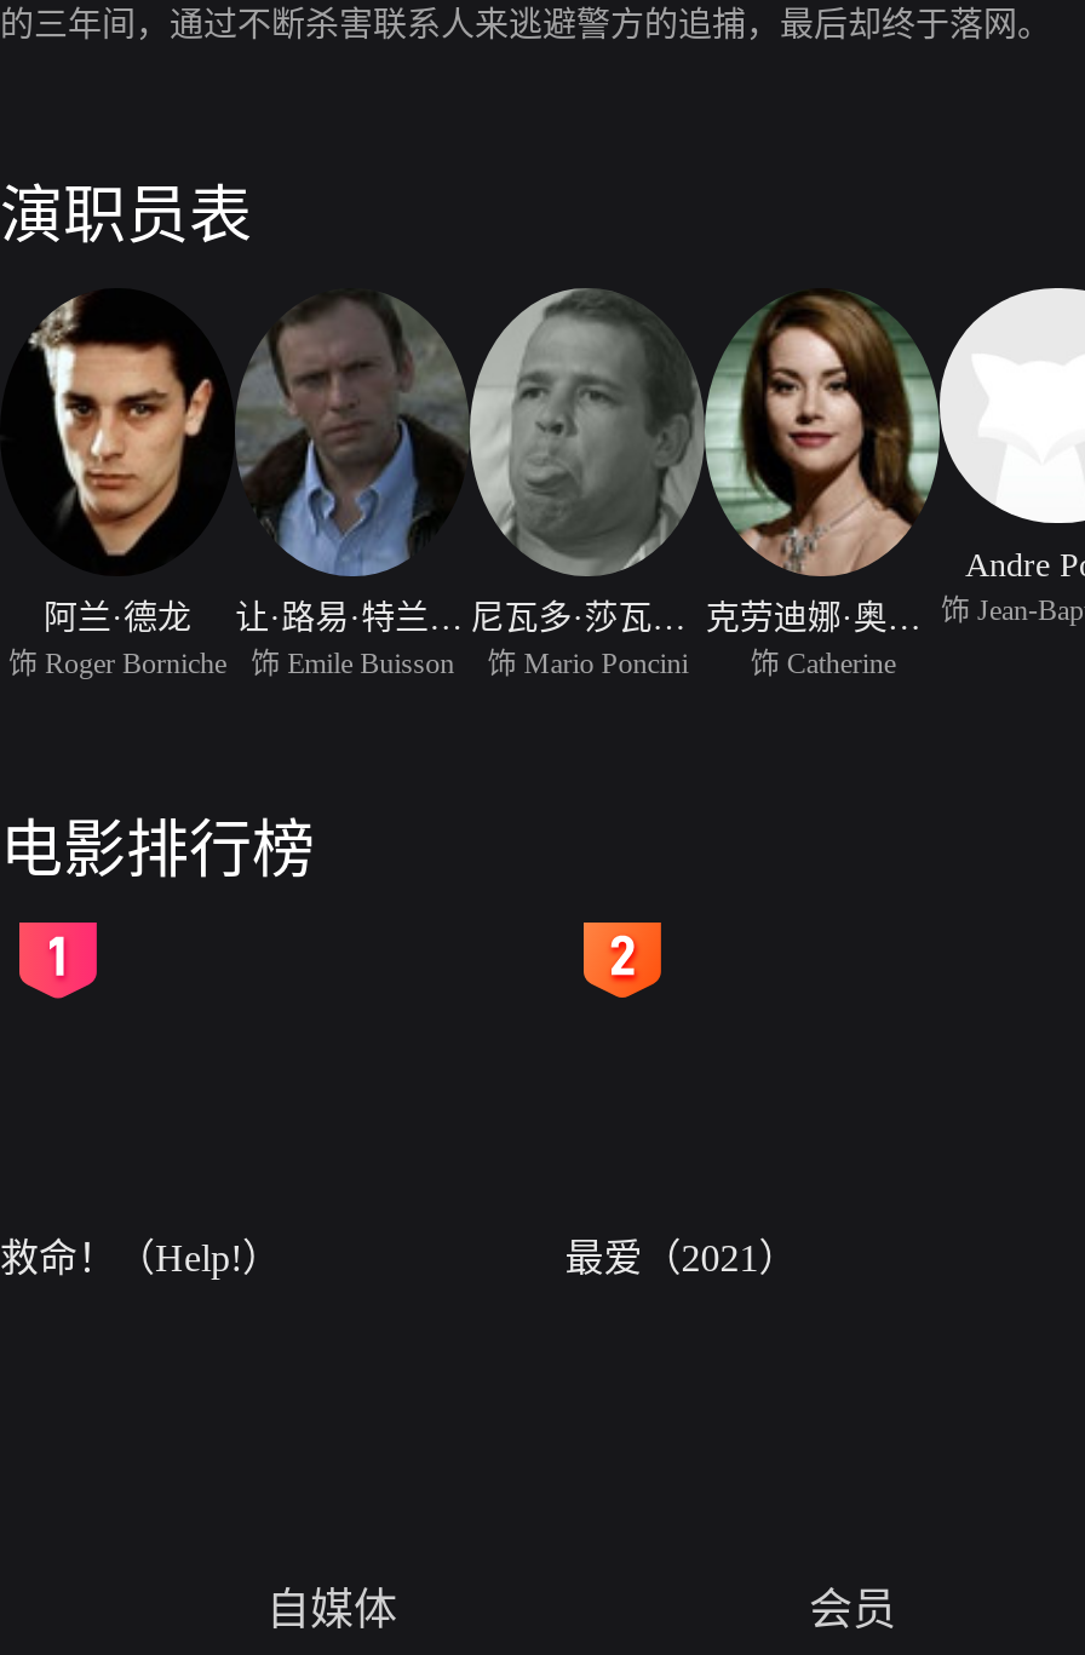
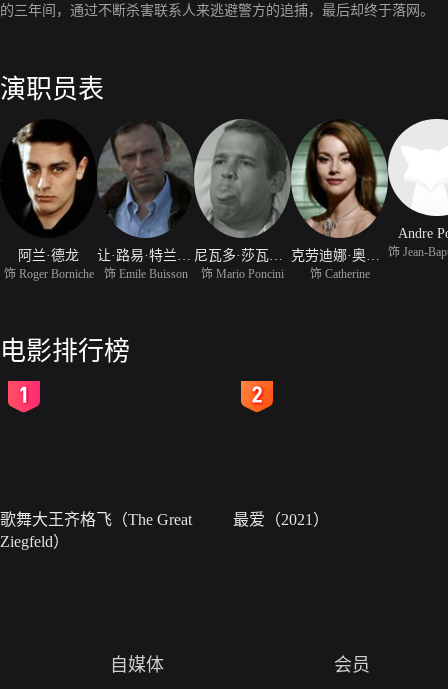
- 救命！（Help!）
+ 歌舞大王齐格飞（The Great
+ Ziegfeld）
